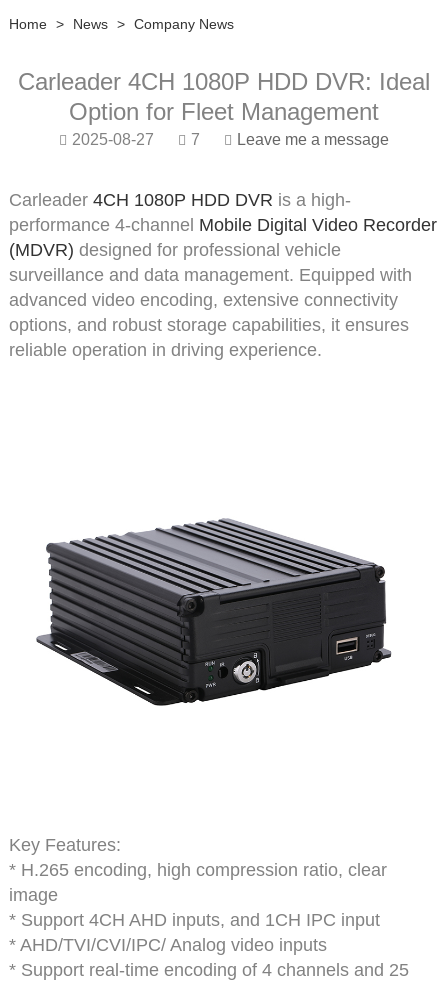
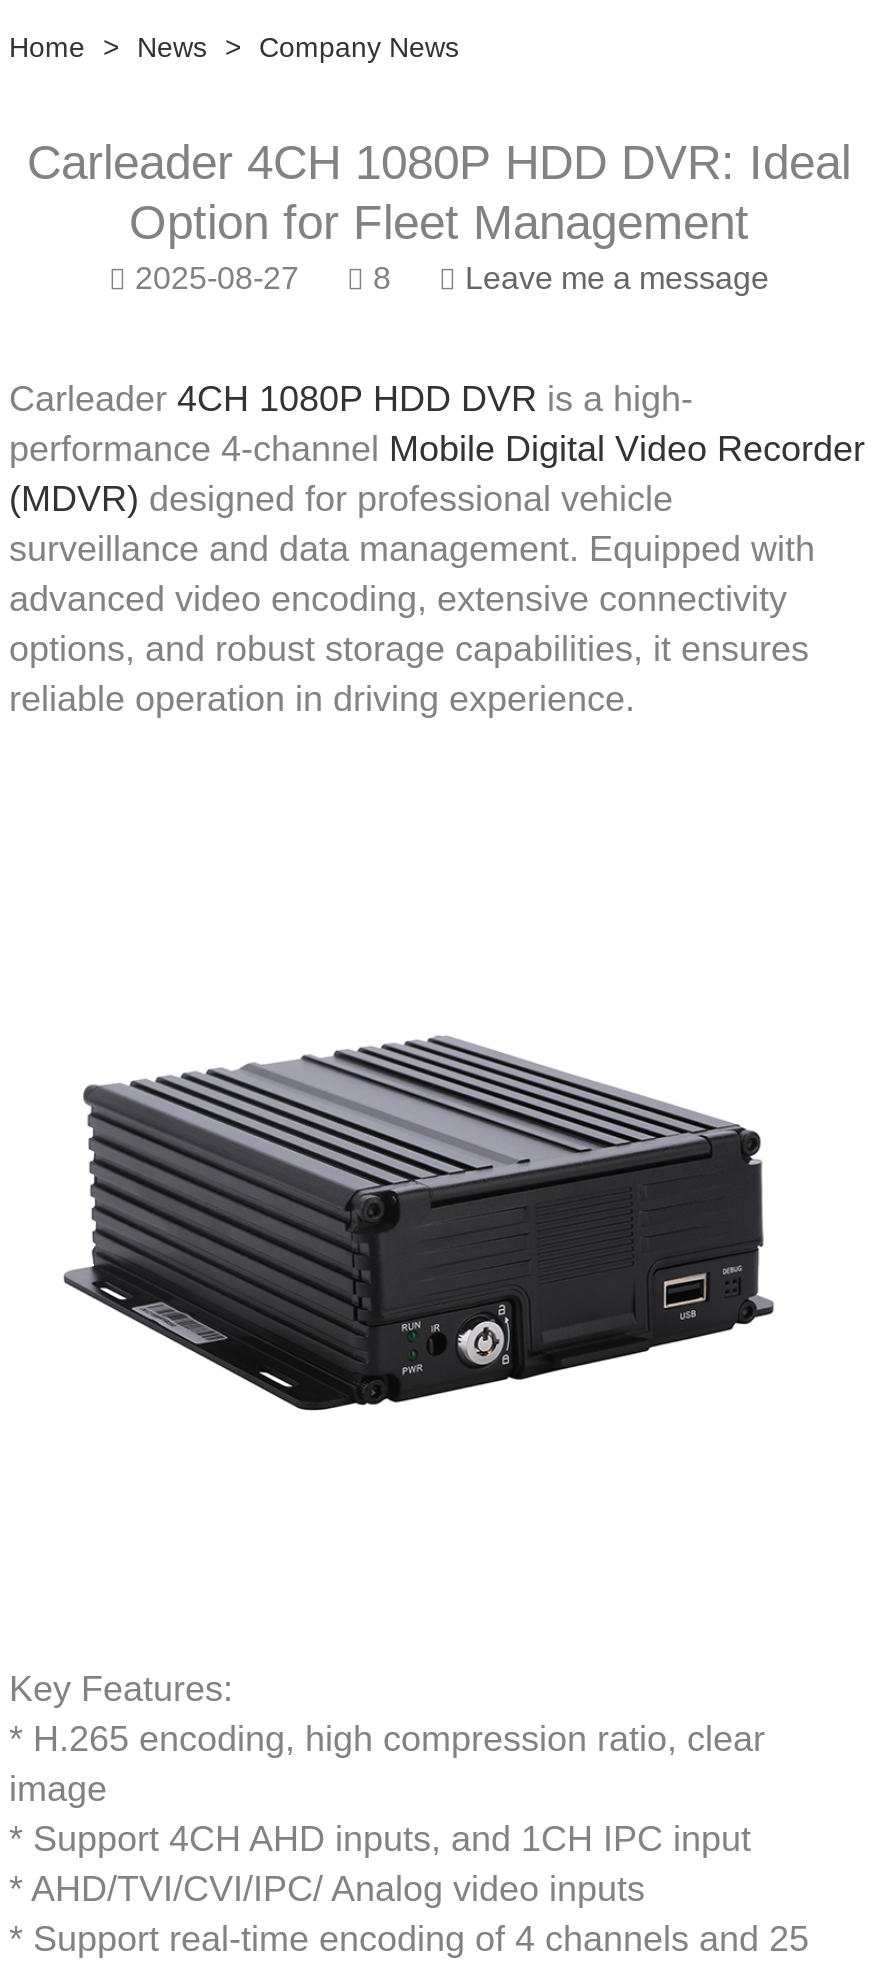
- 2025-08-27 7
+ 2025-08-27 8
